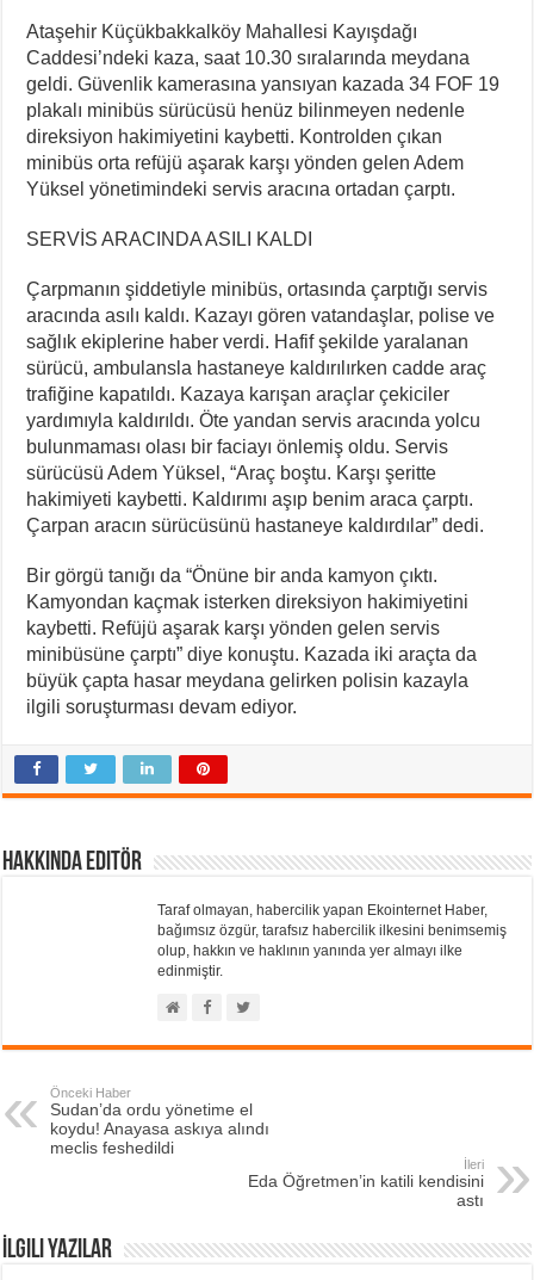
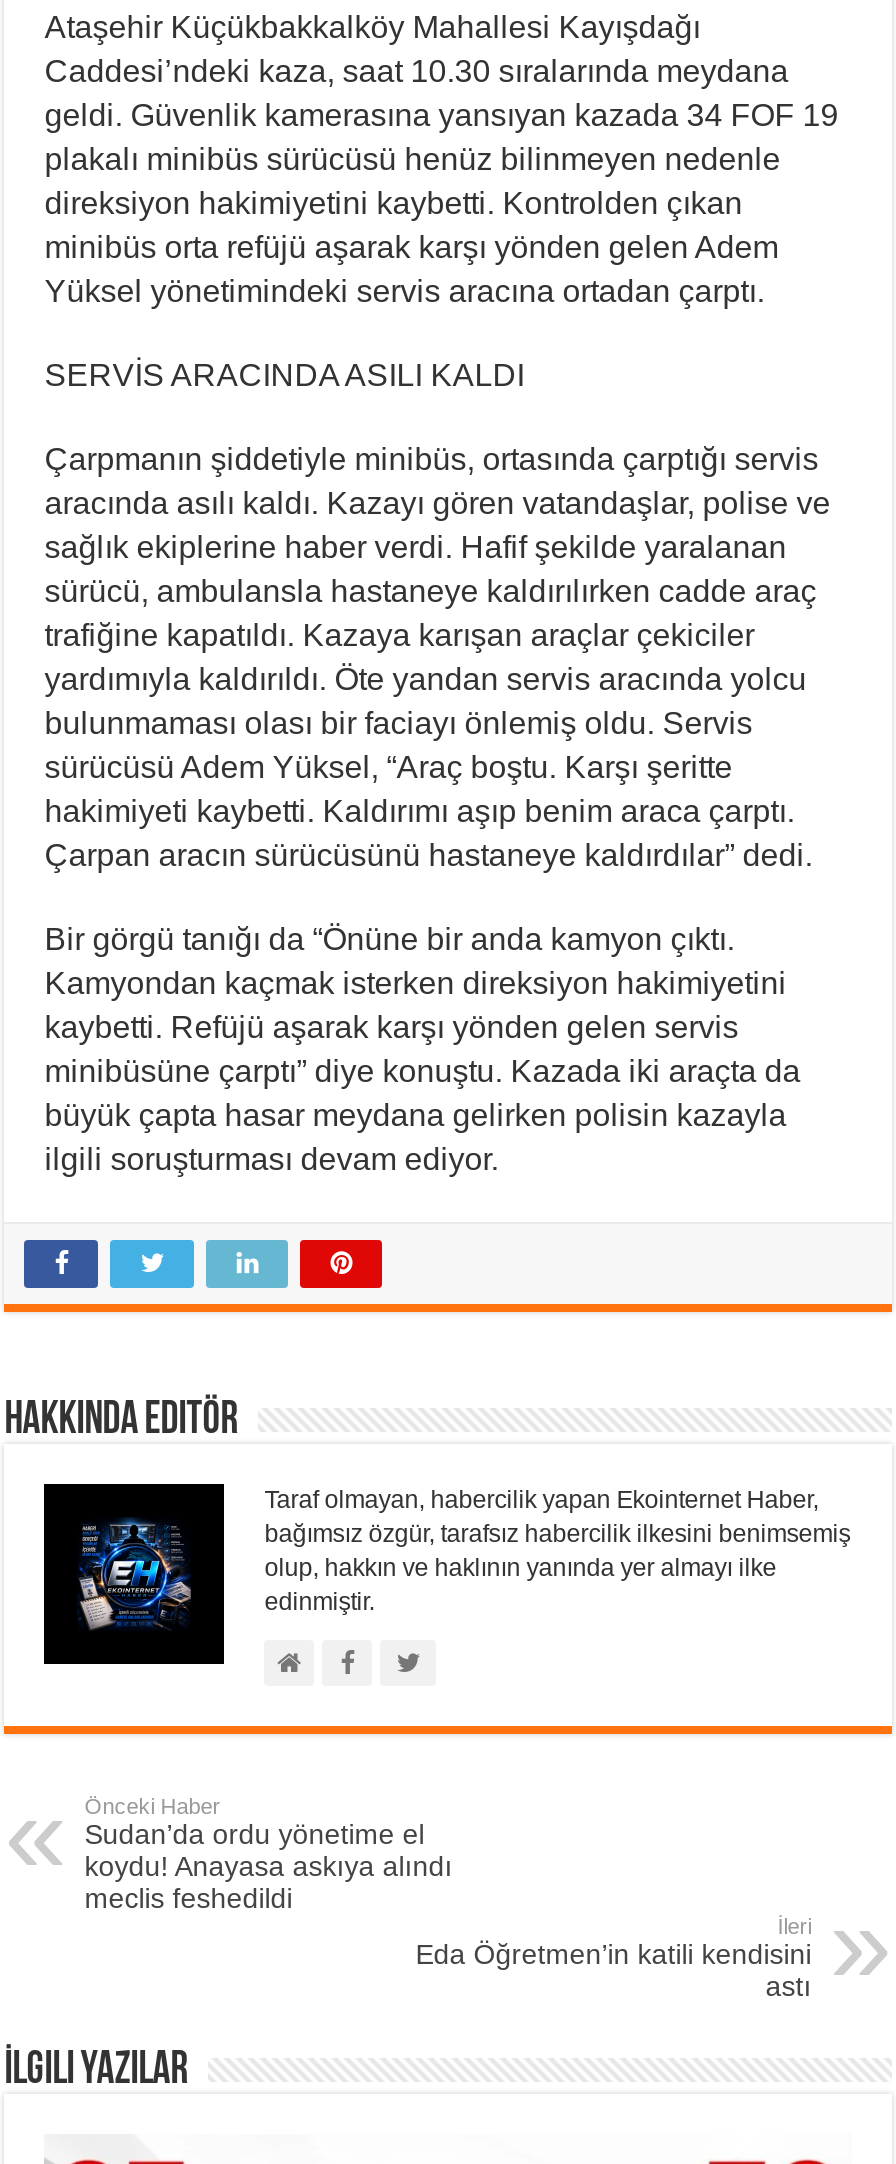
+ [image]
